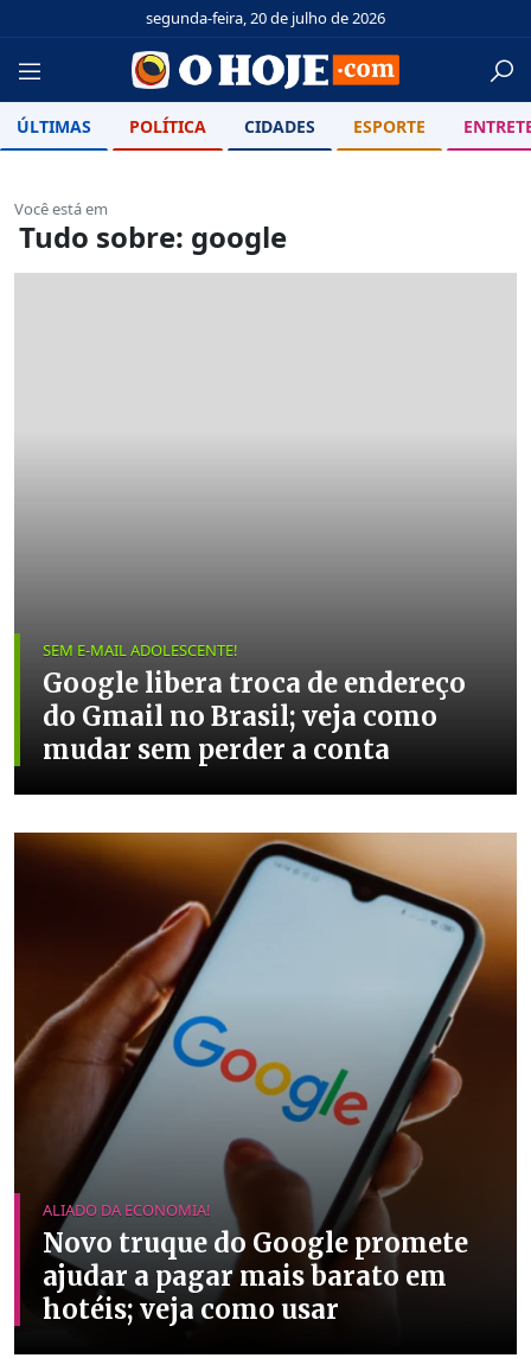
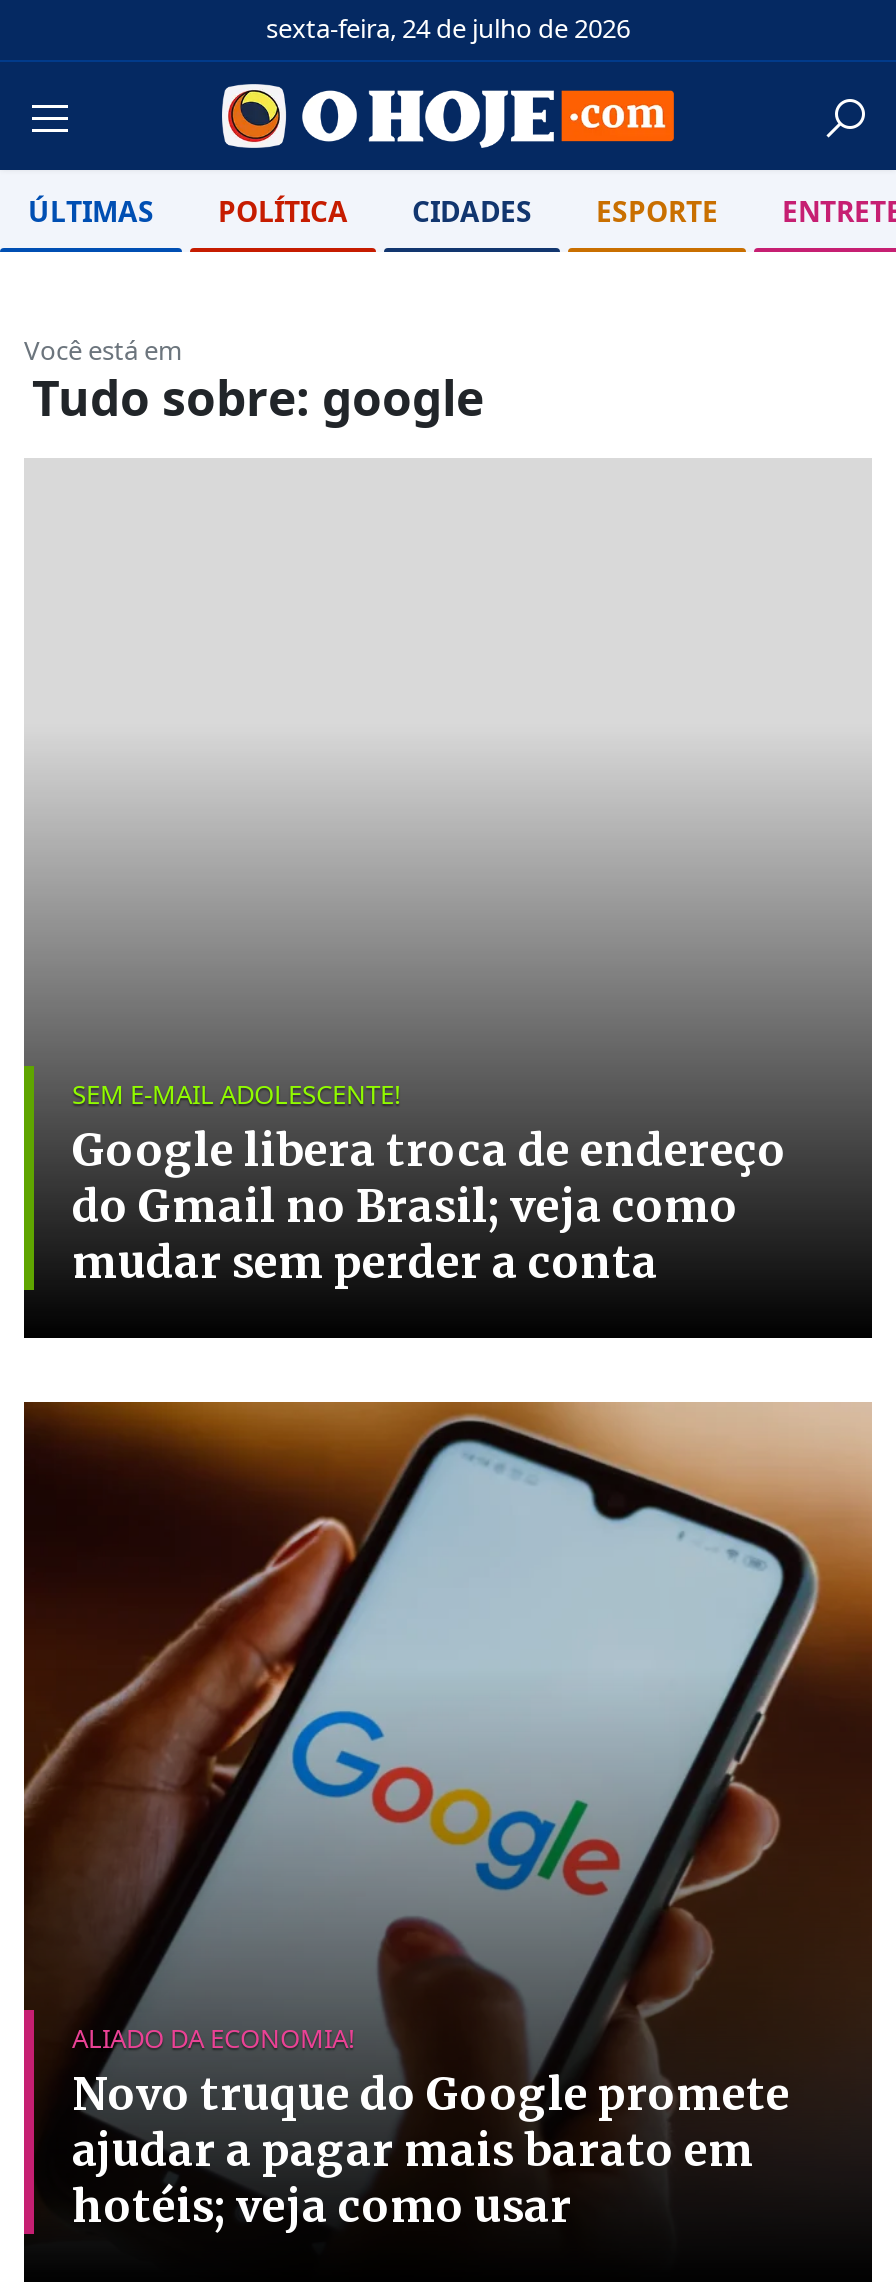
- segunda-feira, 20 de julho de 2026
+ sexta-feira, 24 de julho de 2026
